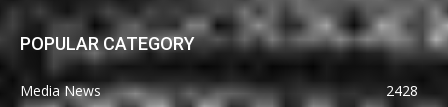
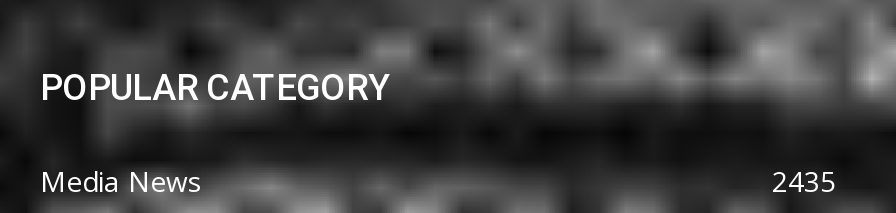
- 2428
+ 2435
